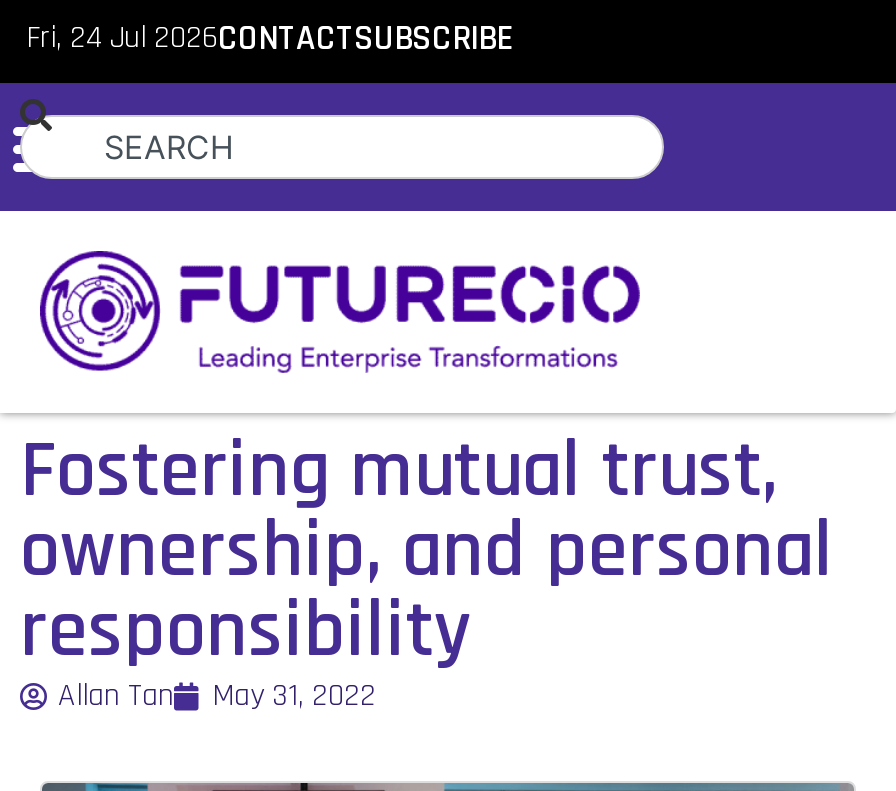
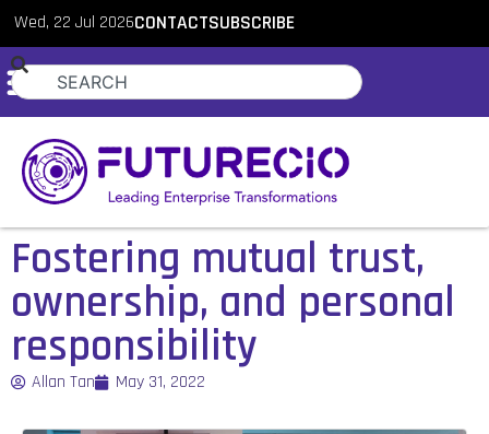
- Fri, 24 Jul 2026CONTACTSUBSCRIBE
+ Wed, 22 Jul 2026CONTACTSUBSCRIBE
